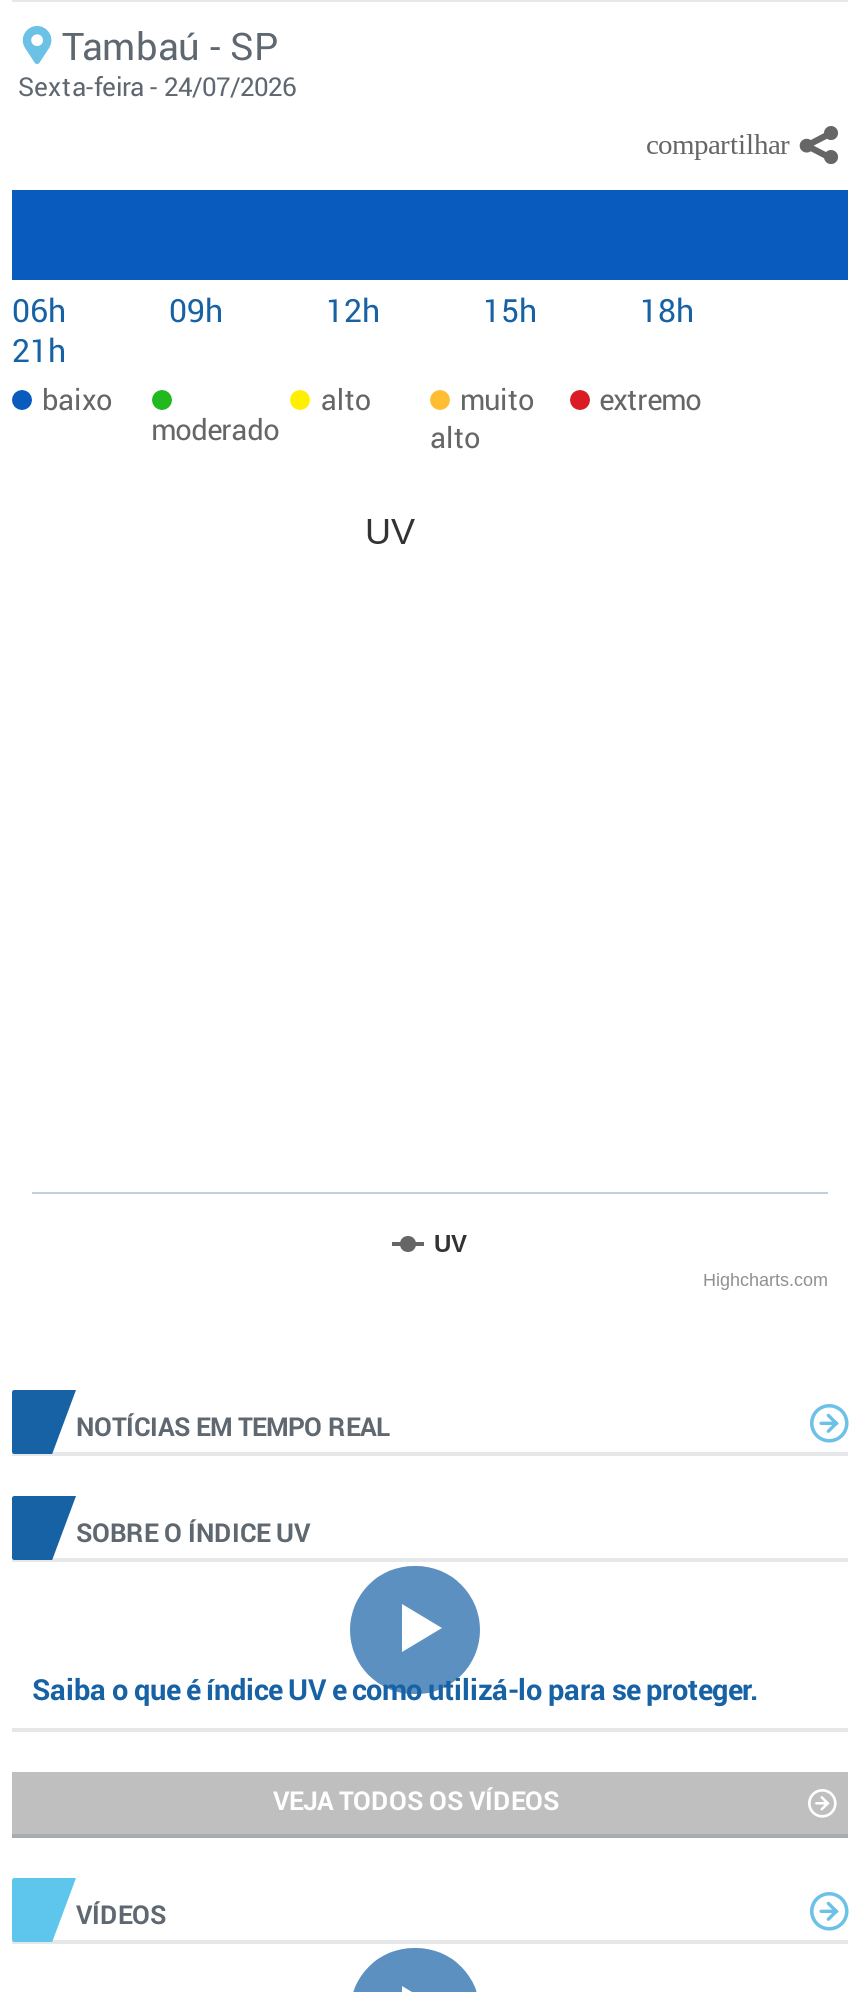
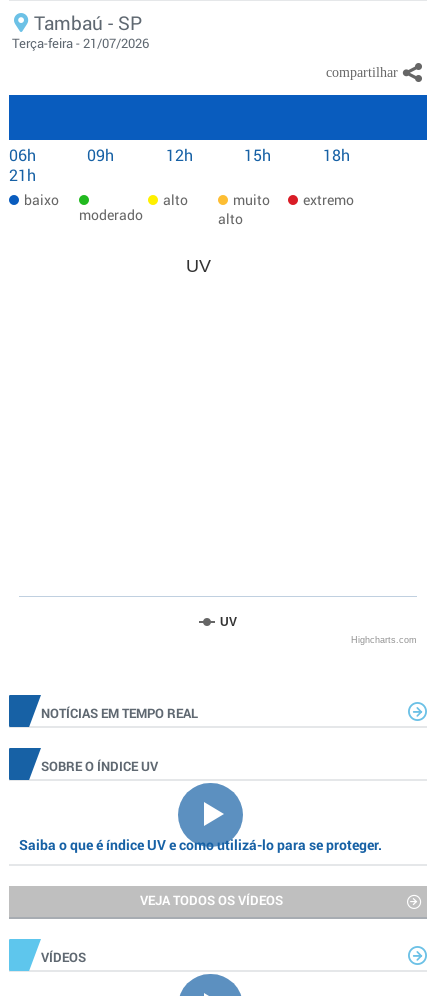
- Sexta-feira - 24/07/2026
+ Terça-feira - 21/07/2026
